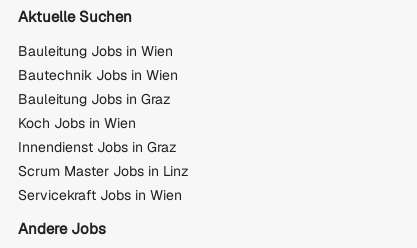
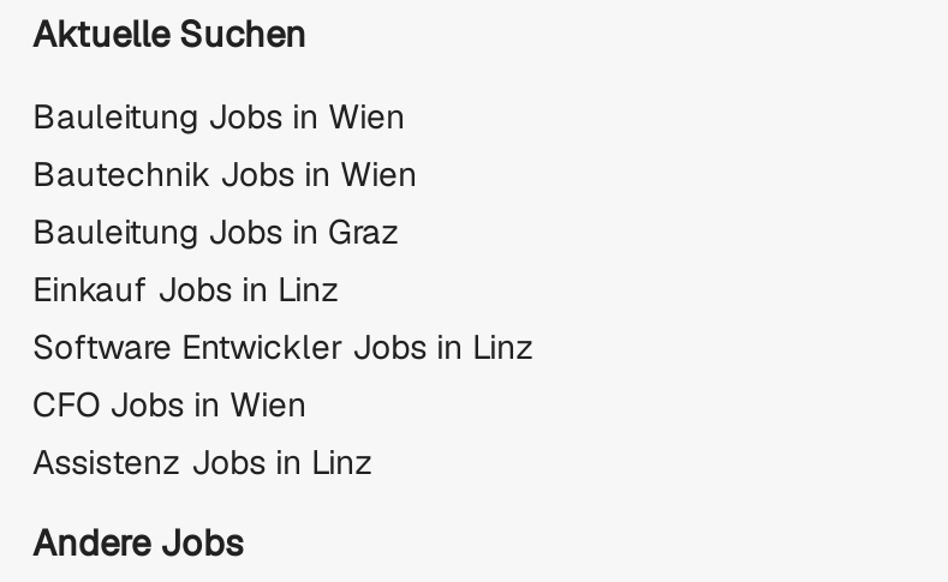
- Koch Jobs in Wien
- Innendienst Jobs in Graz
- Scrum Master Jobs in Linz
- Servicekraft Jobs in Wien
+ Einkauf Jobs in Linz
+ Software Entwickler Jobs in Linz
+ CFO Jobs in Wien
+ Assistenz Jobs in Linz
